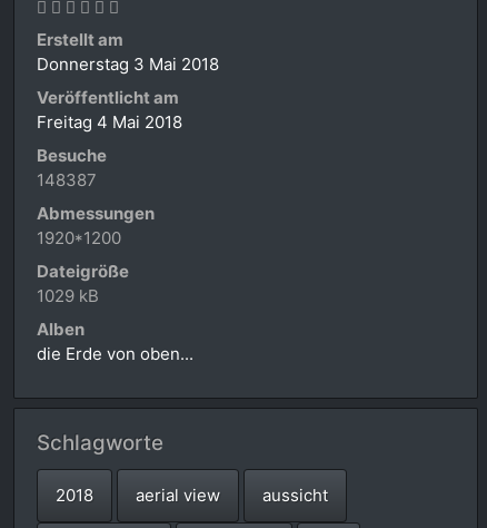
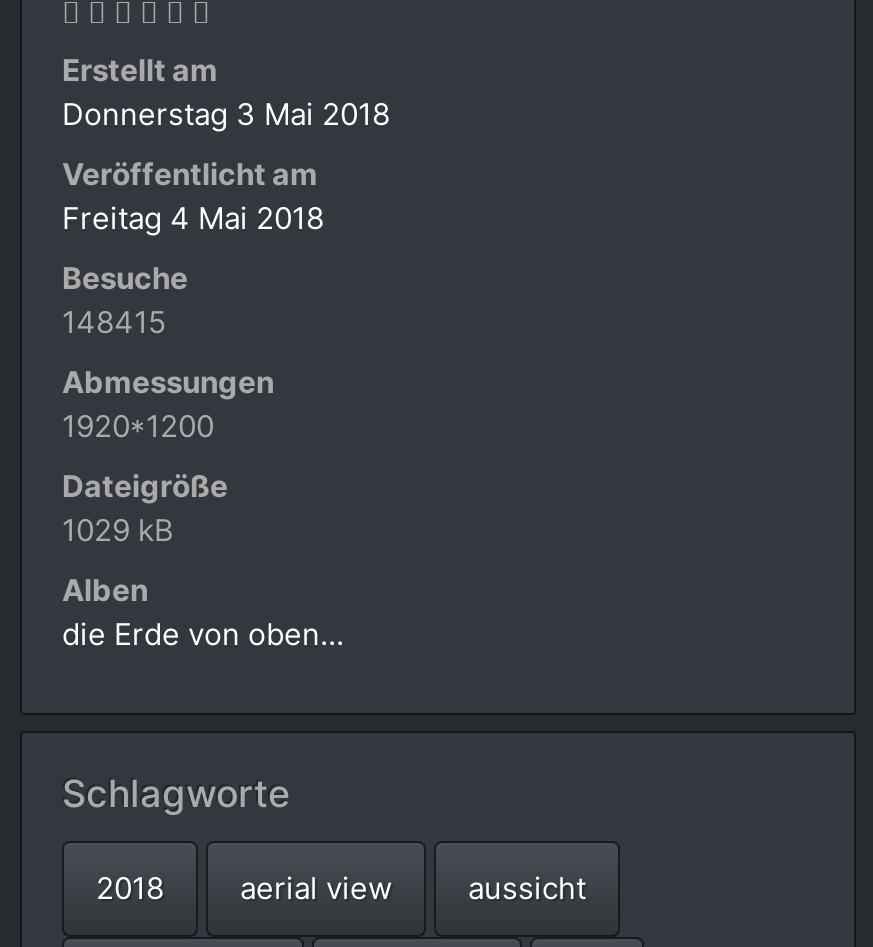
- 148387
+ 148415
